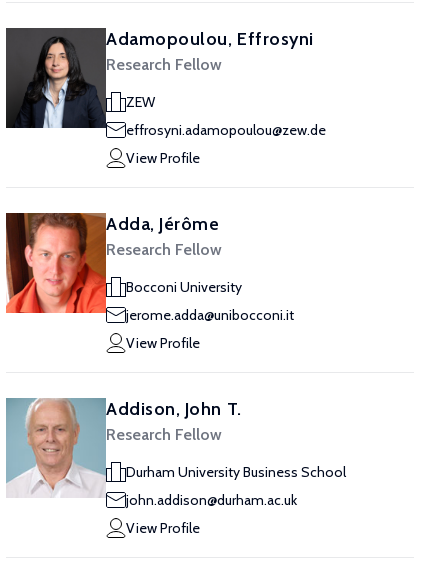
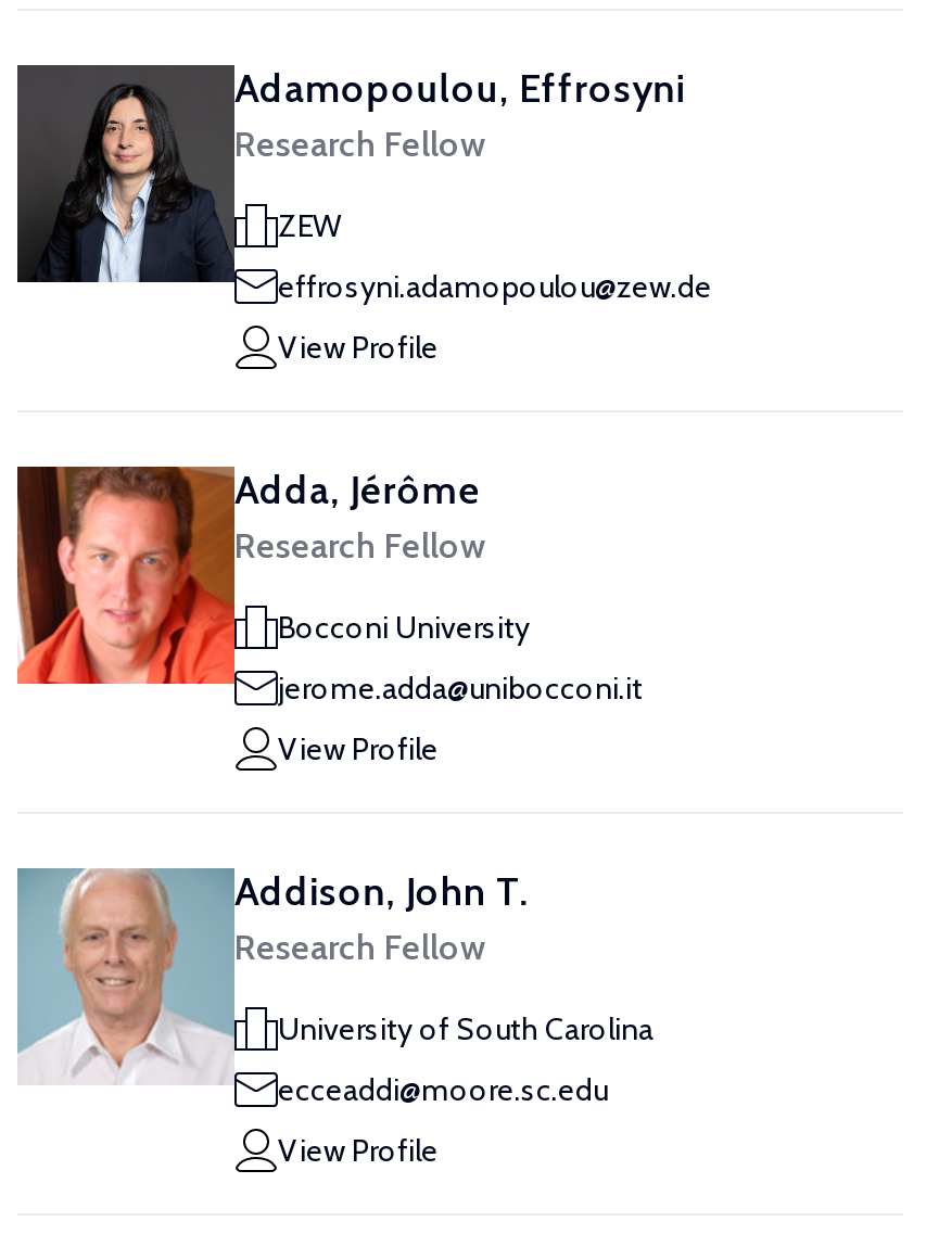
- Durham University Business School
+ University of South Carolina

- john.addison@durham.ac.uk
+ ecceaddi@moore.sc.edu
